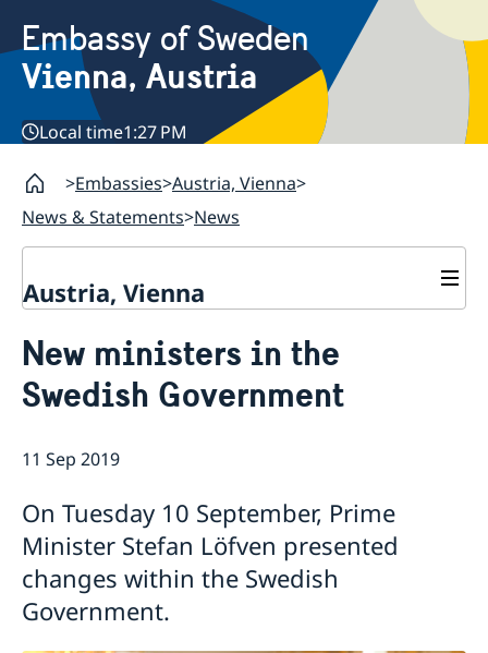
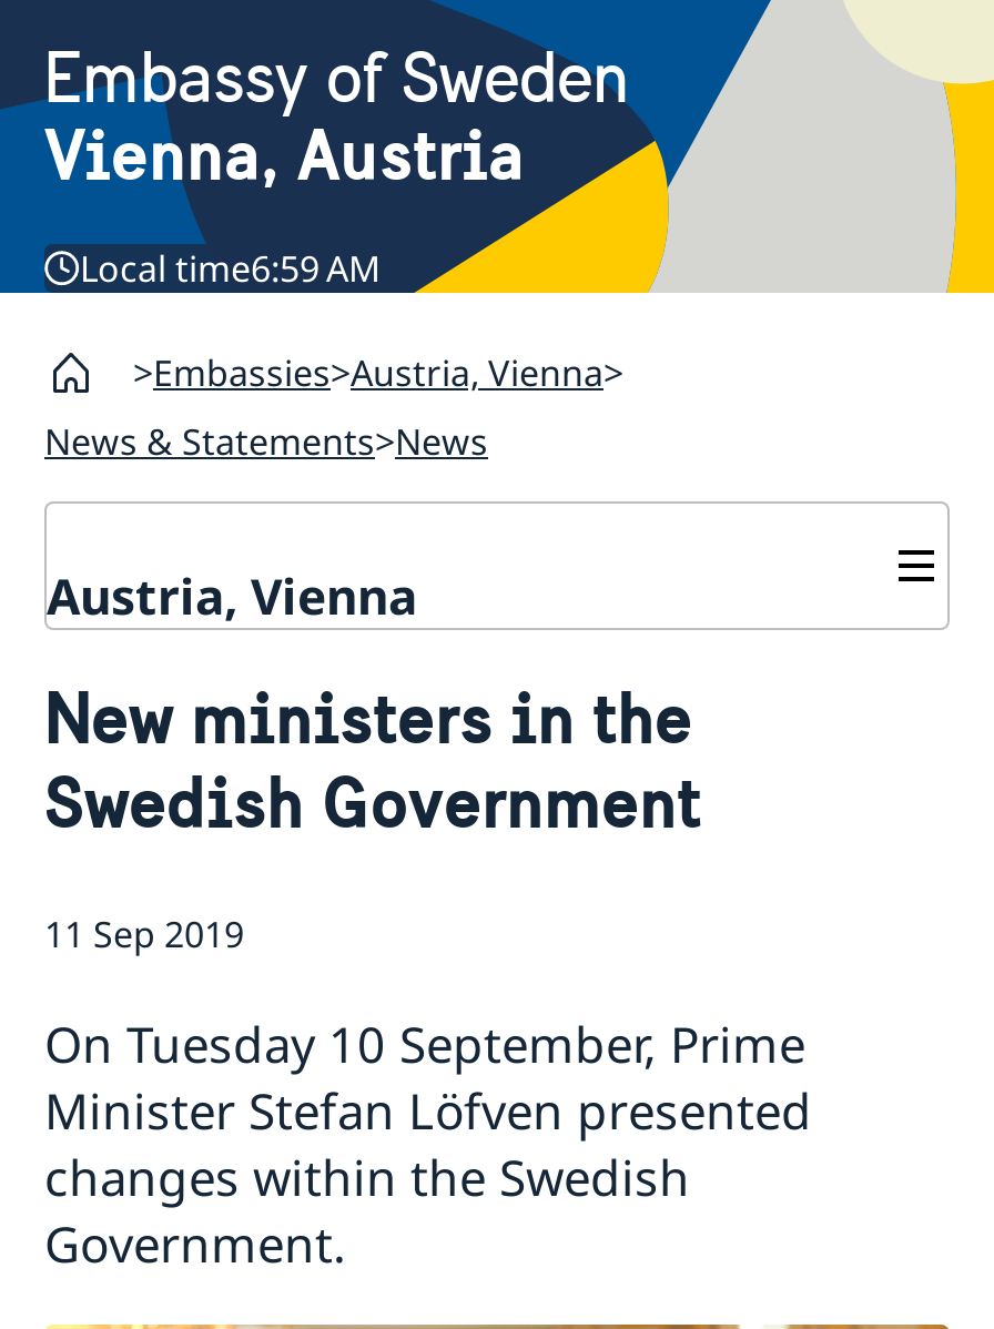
- Local time1:27 PM
+ Local time6:59 AM
